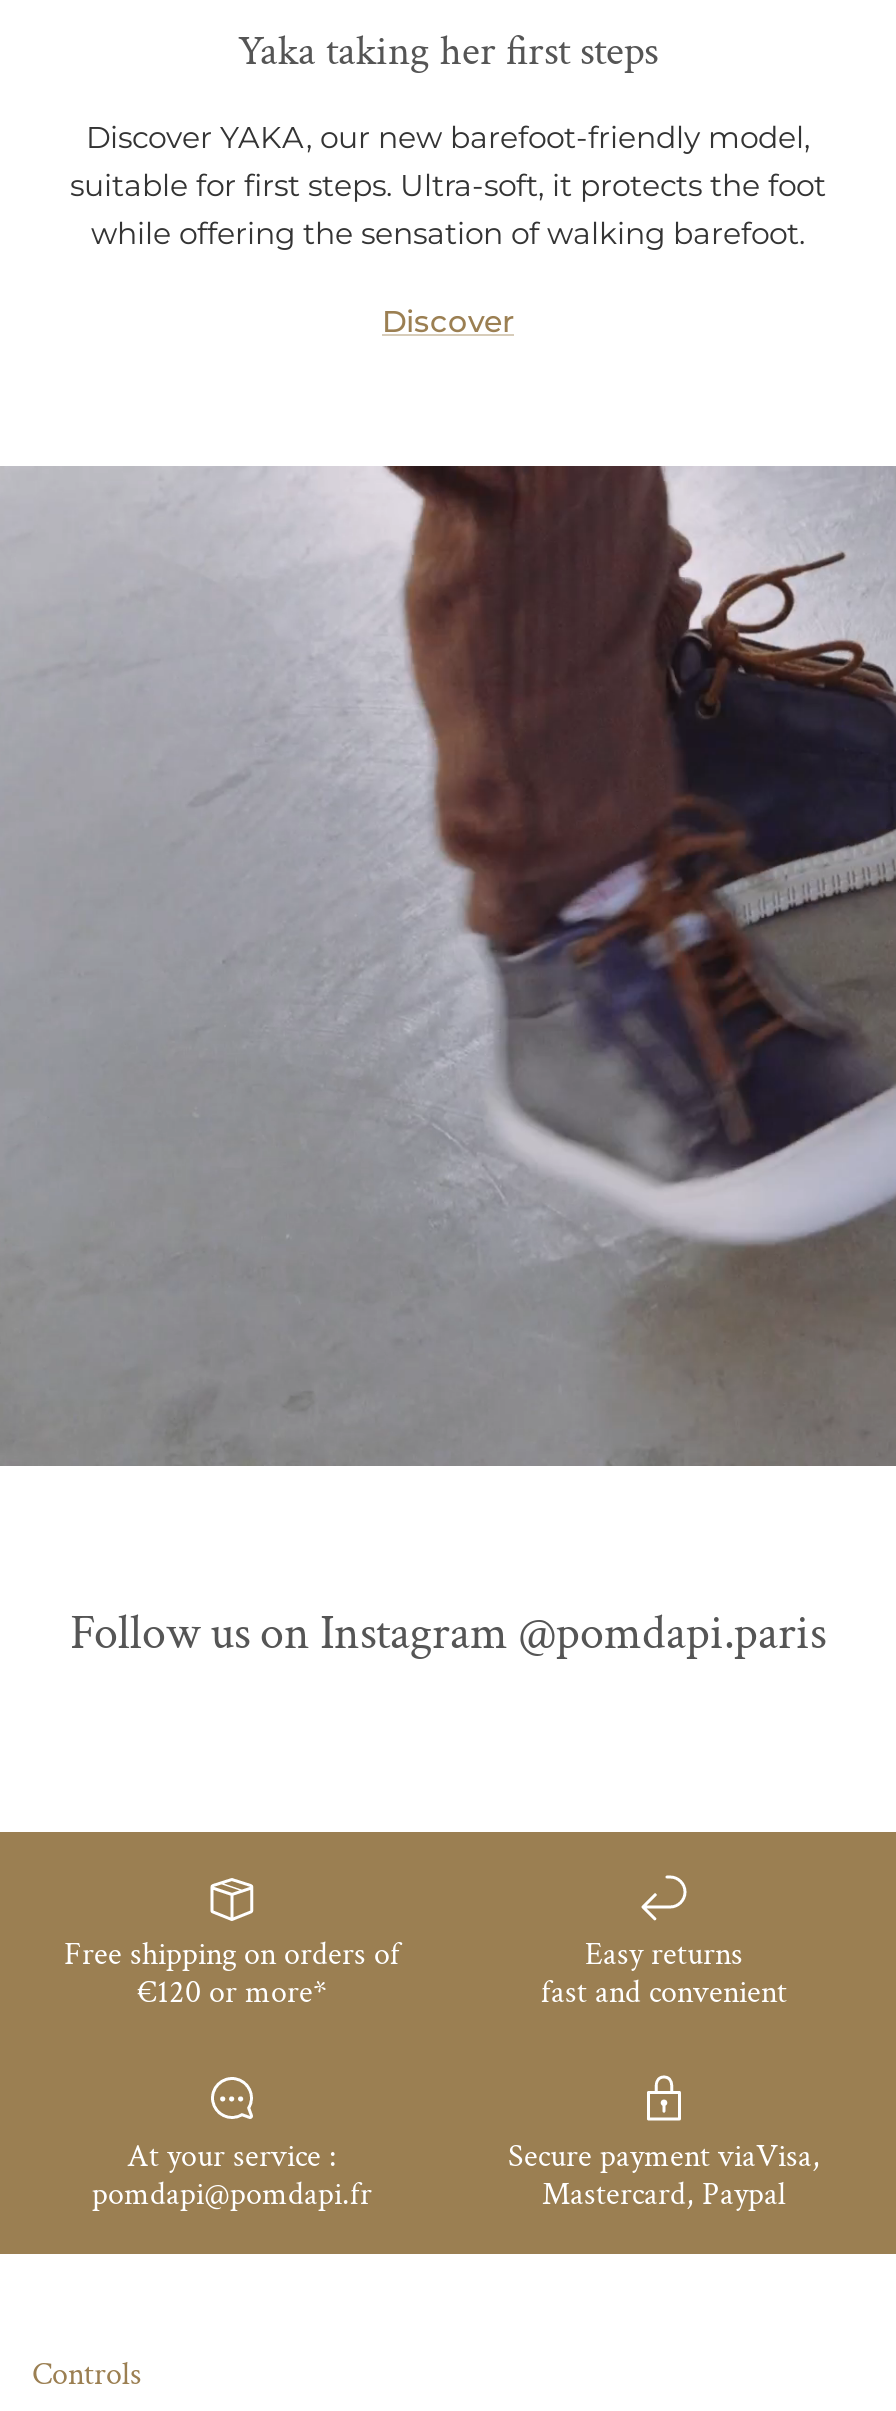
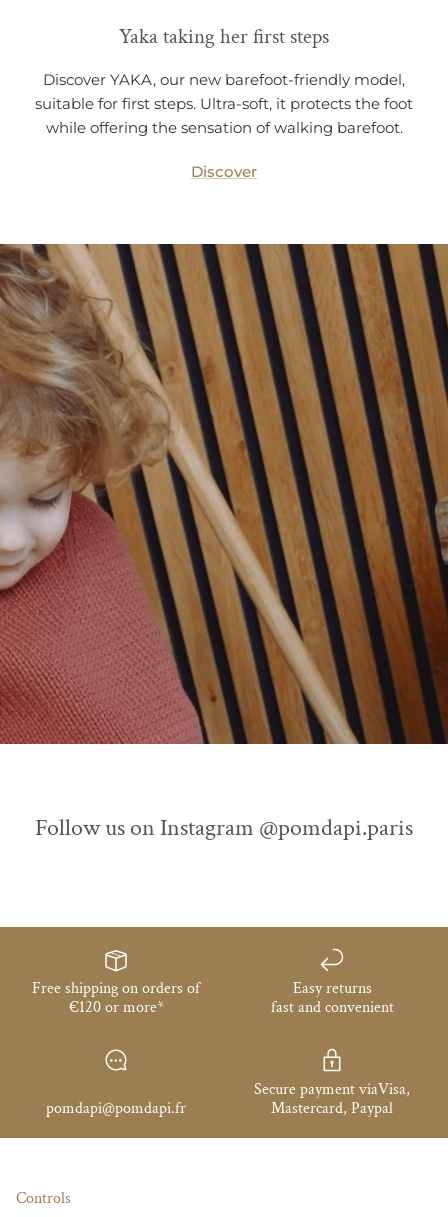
- [image]
+ [image]

- At your service :
